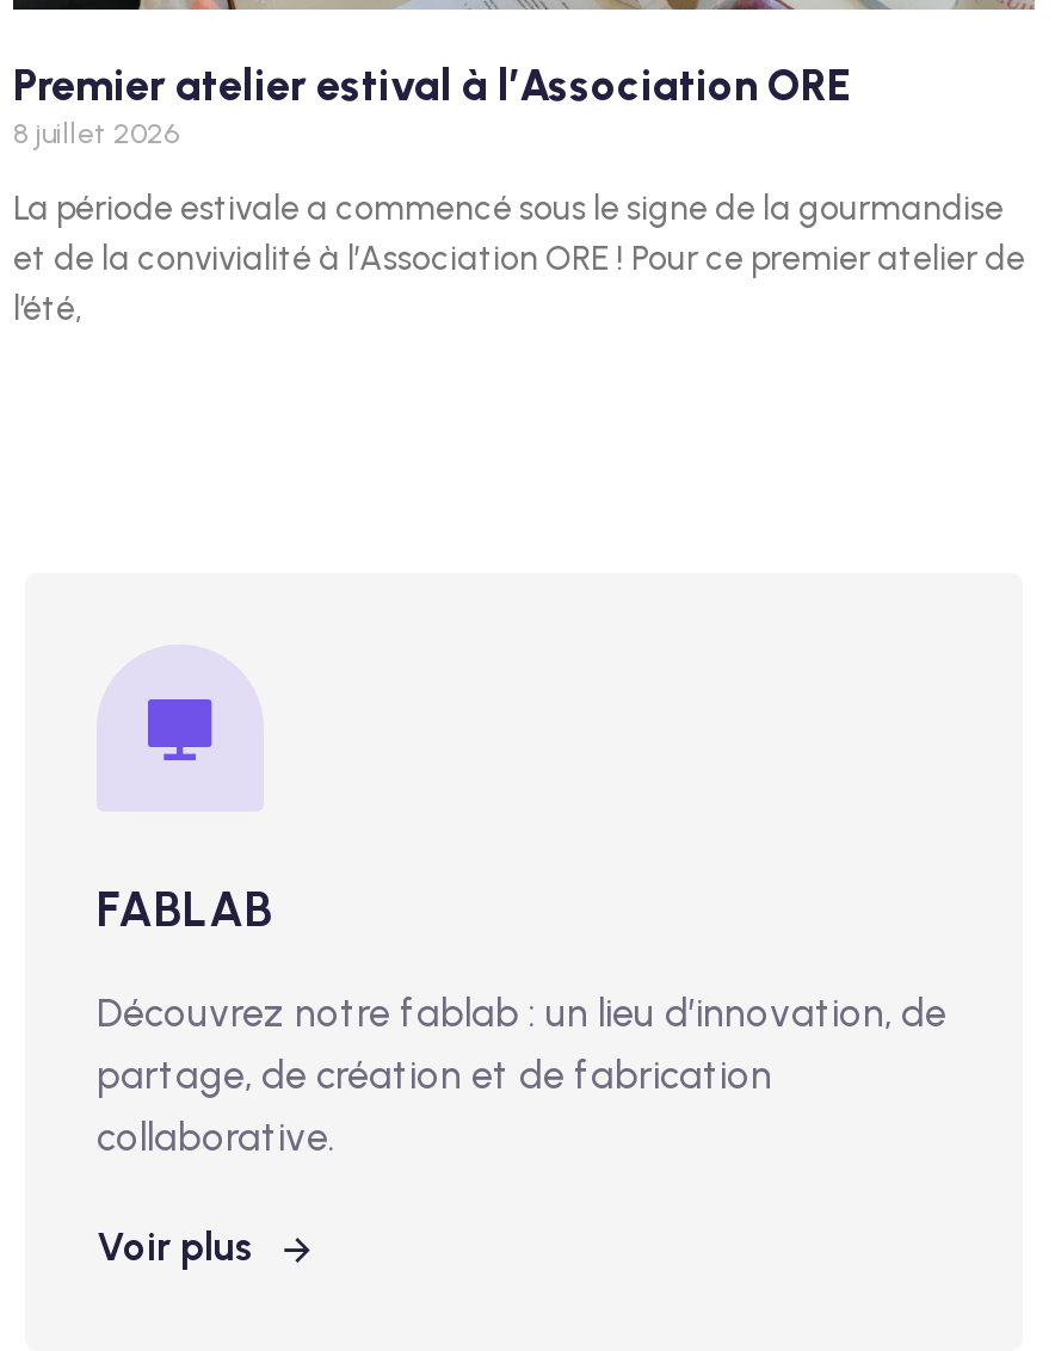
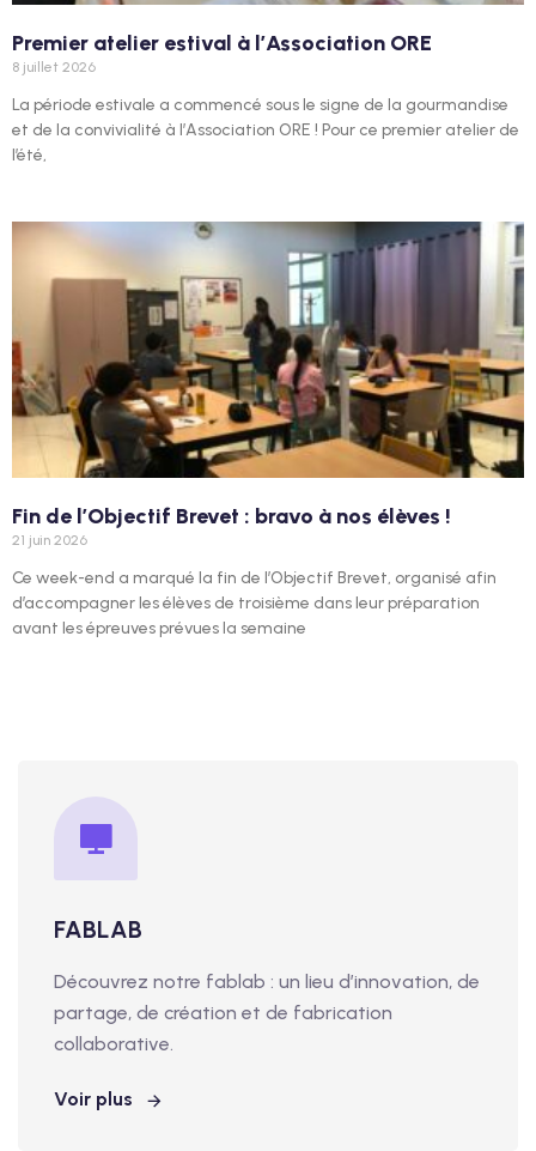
+ [image]
+ Fin de l’Objectif Brevet : bravo à nos élèves !
+ 21 juin 2026
+ Ce week-end a marqué la fin de l’Objectif Brevet, organisé afin
+ d’accompagner les élèves de troisième dans leur préparation
+ avant les épreuves prévues la semaine
